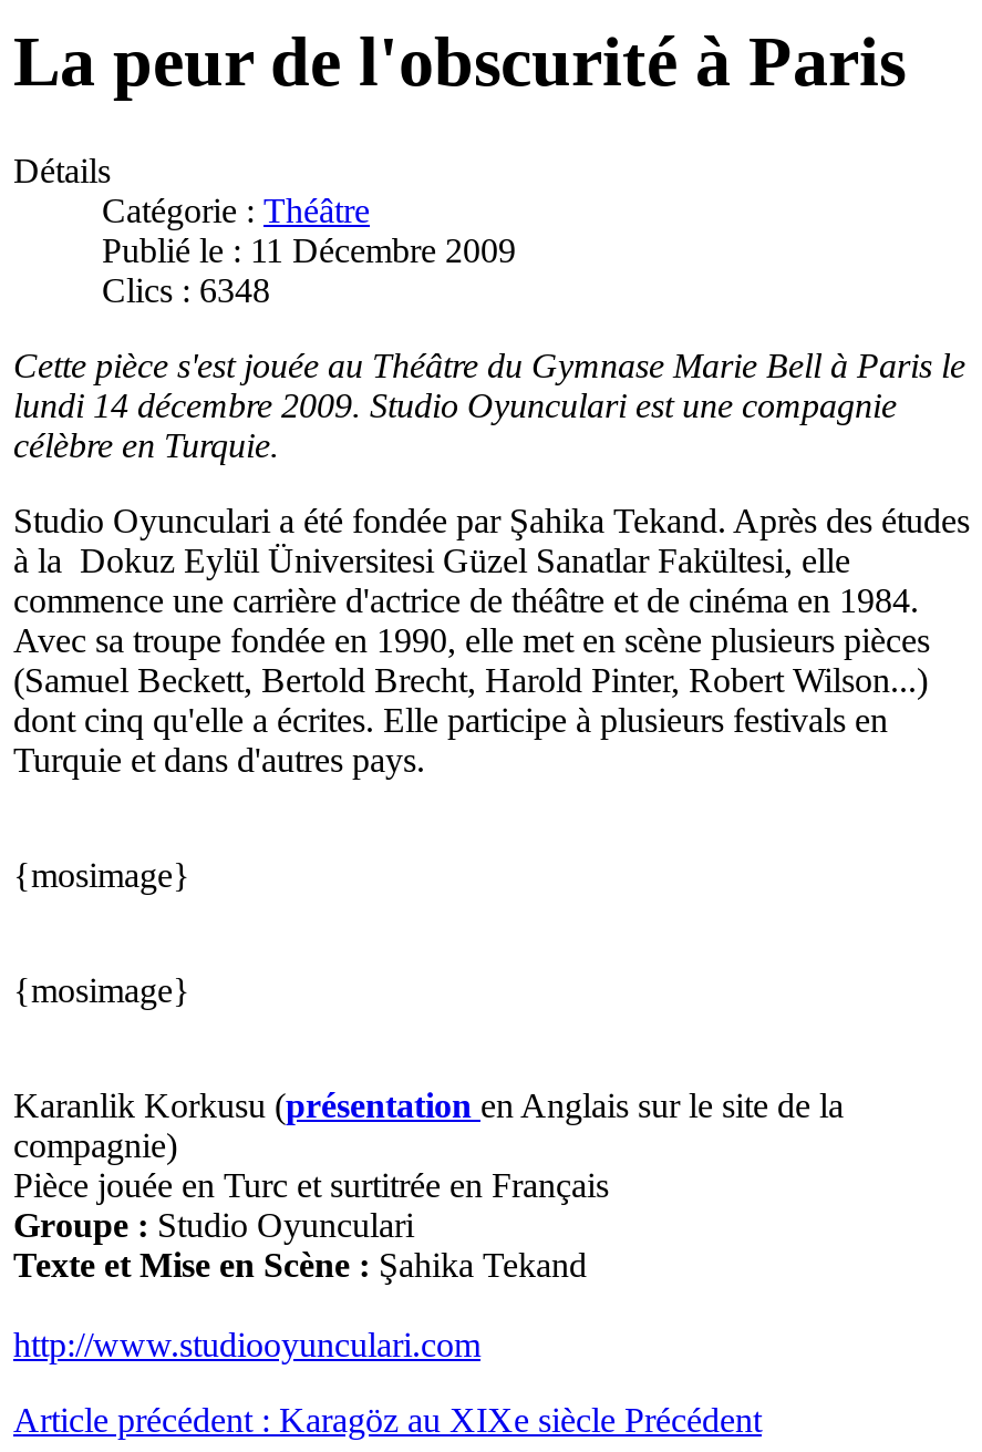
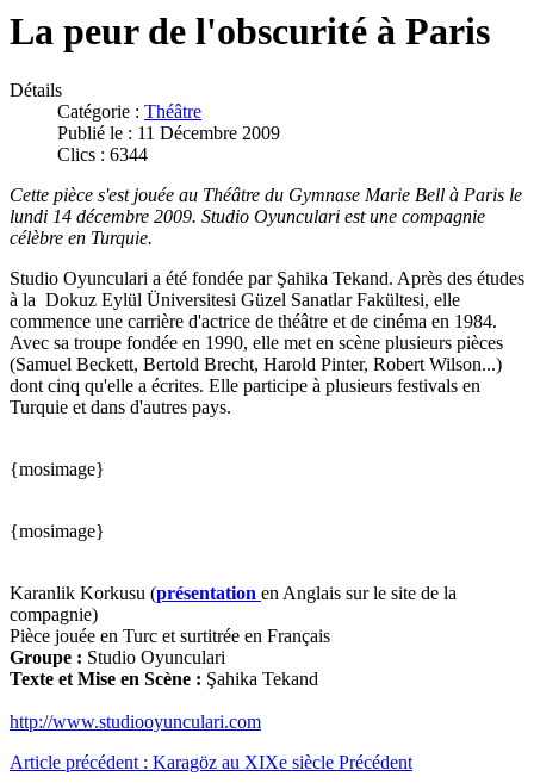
- Clics : 6348
+ Clics : 6344
